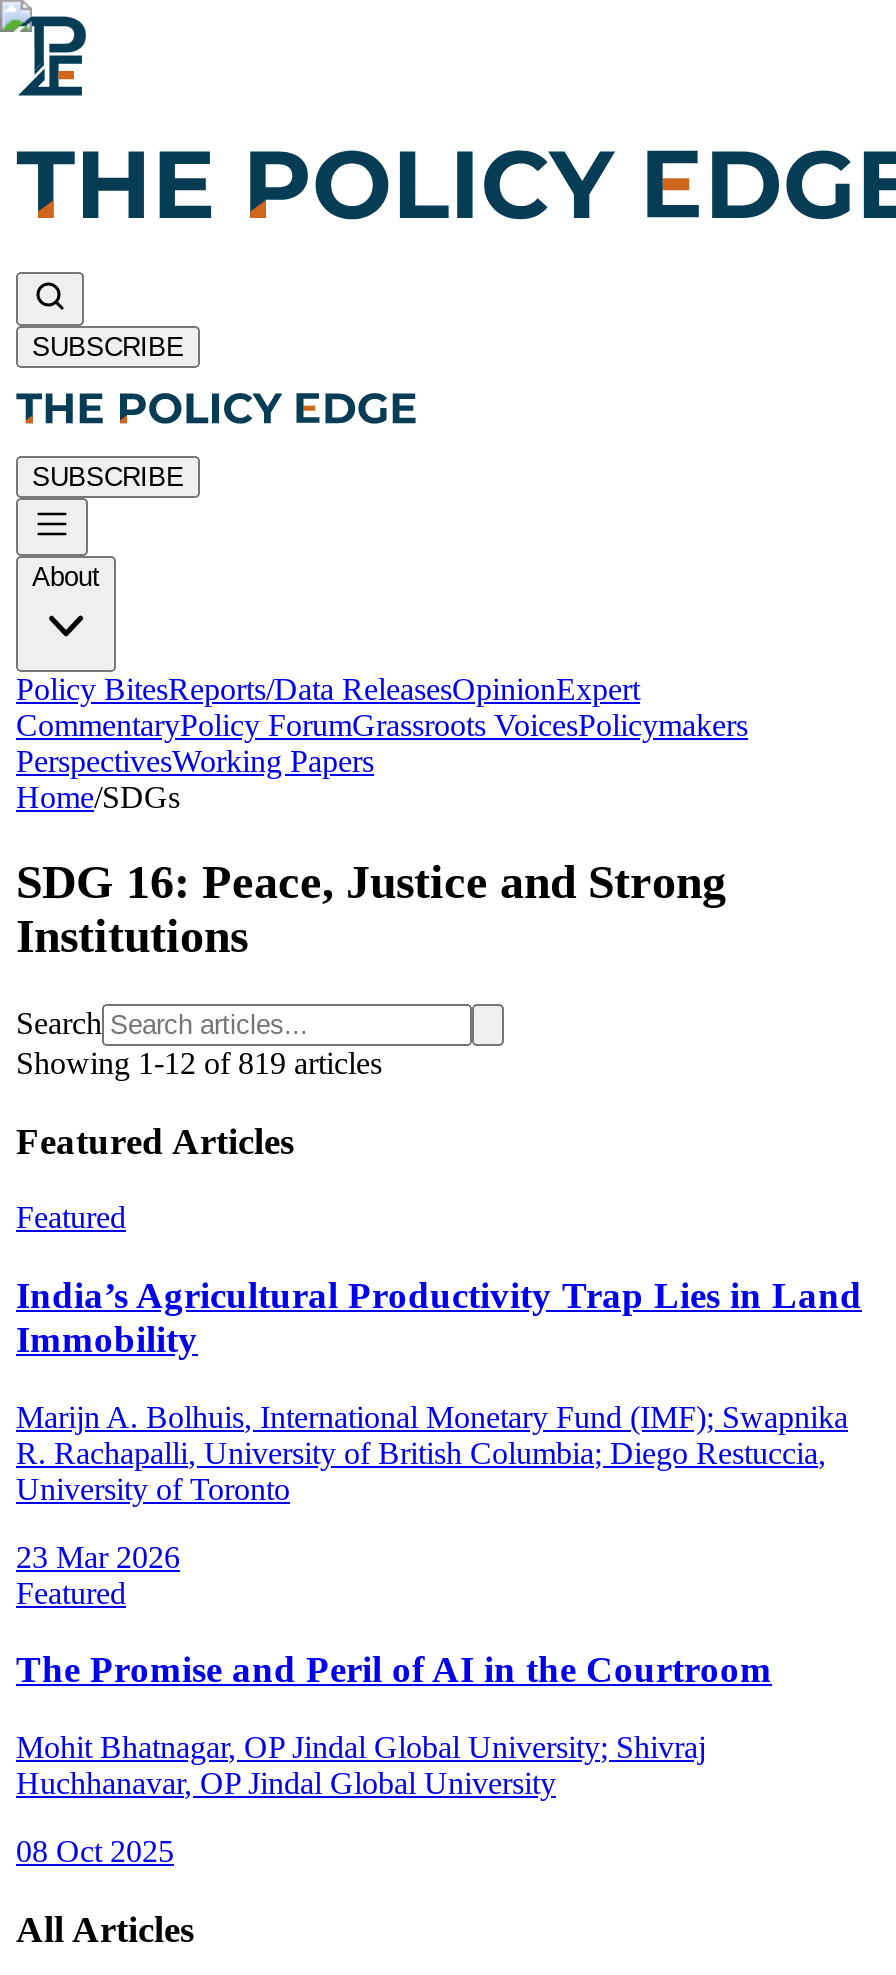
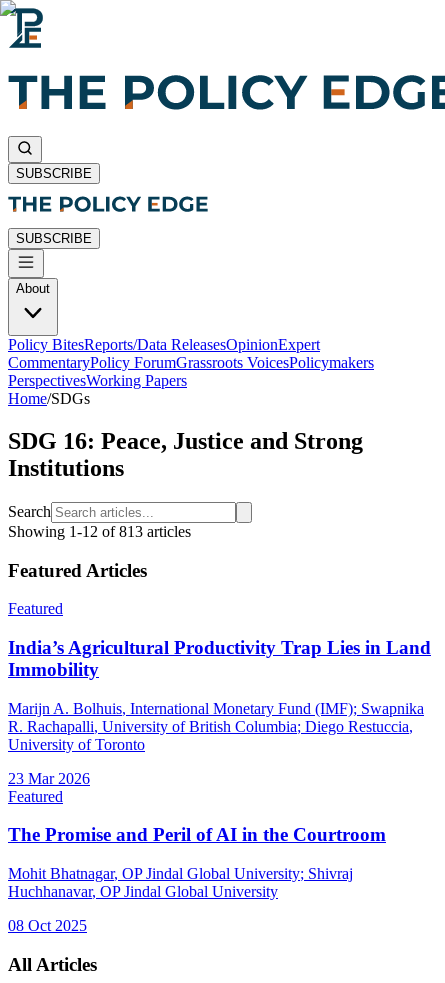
- Showing1-12of819 articles
+ Showing1-12of813 articles
